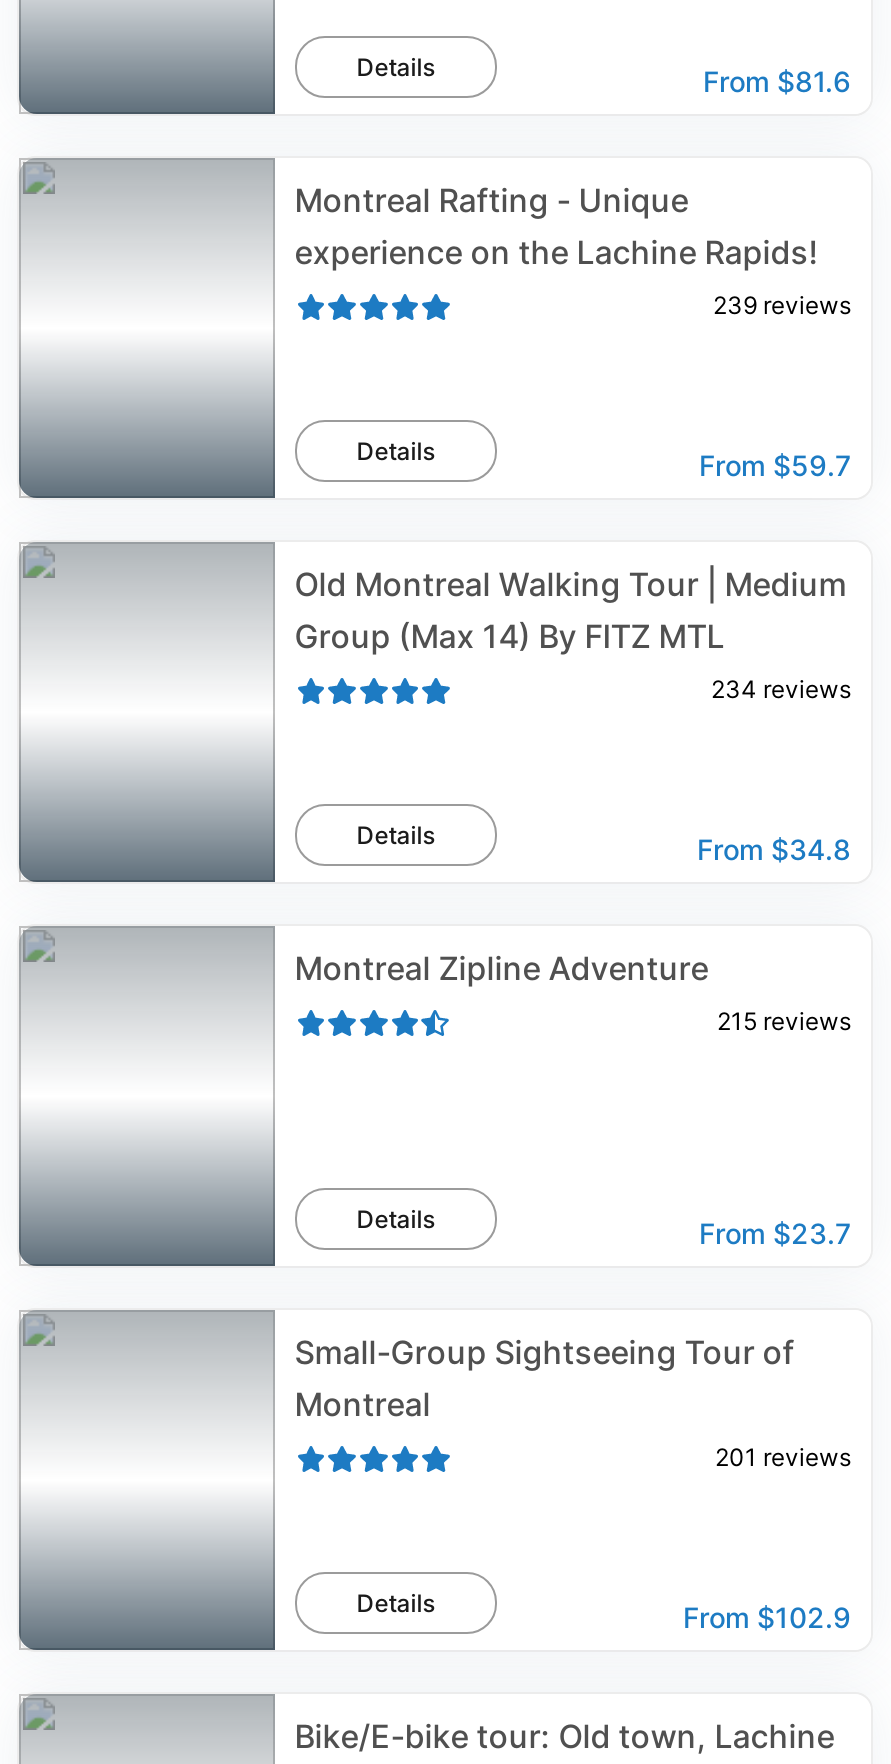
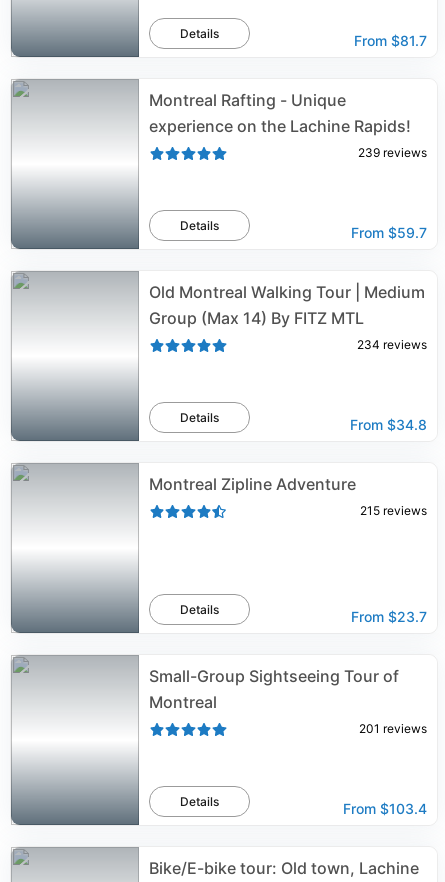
- From $81.6
+ From $81.7

- From $102.9
+ From $103.4
